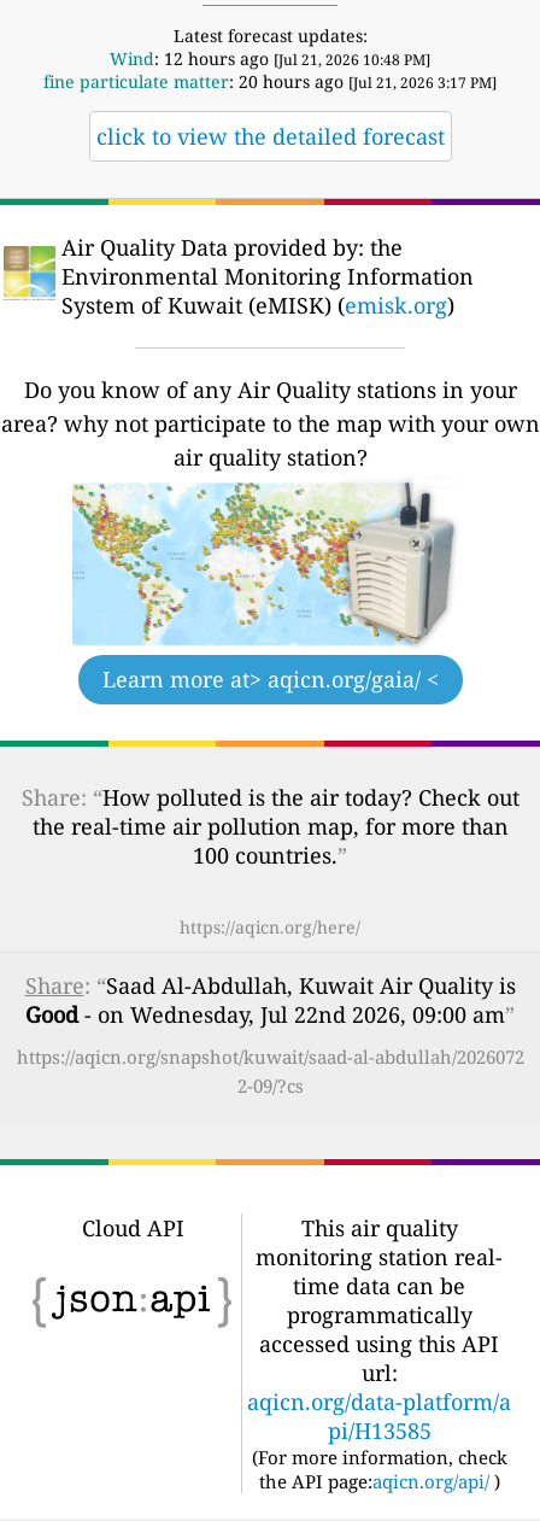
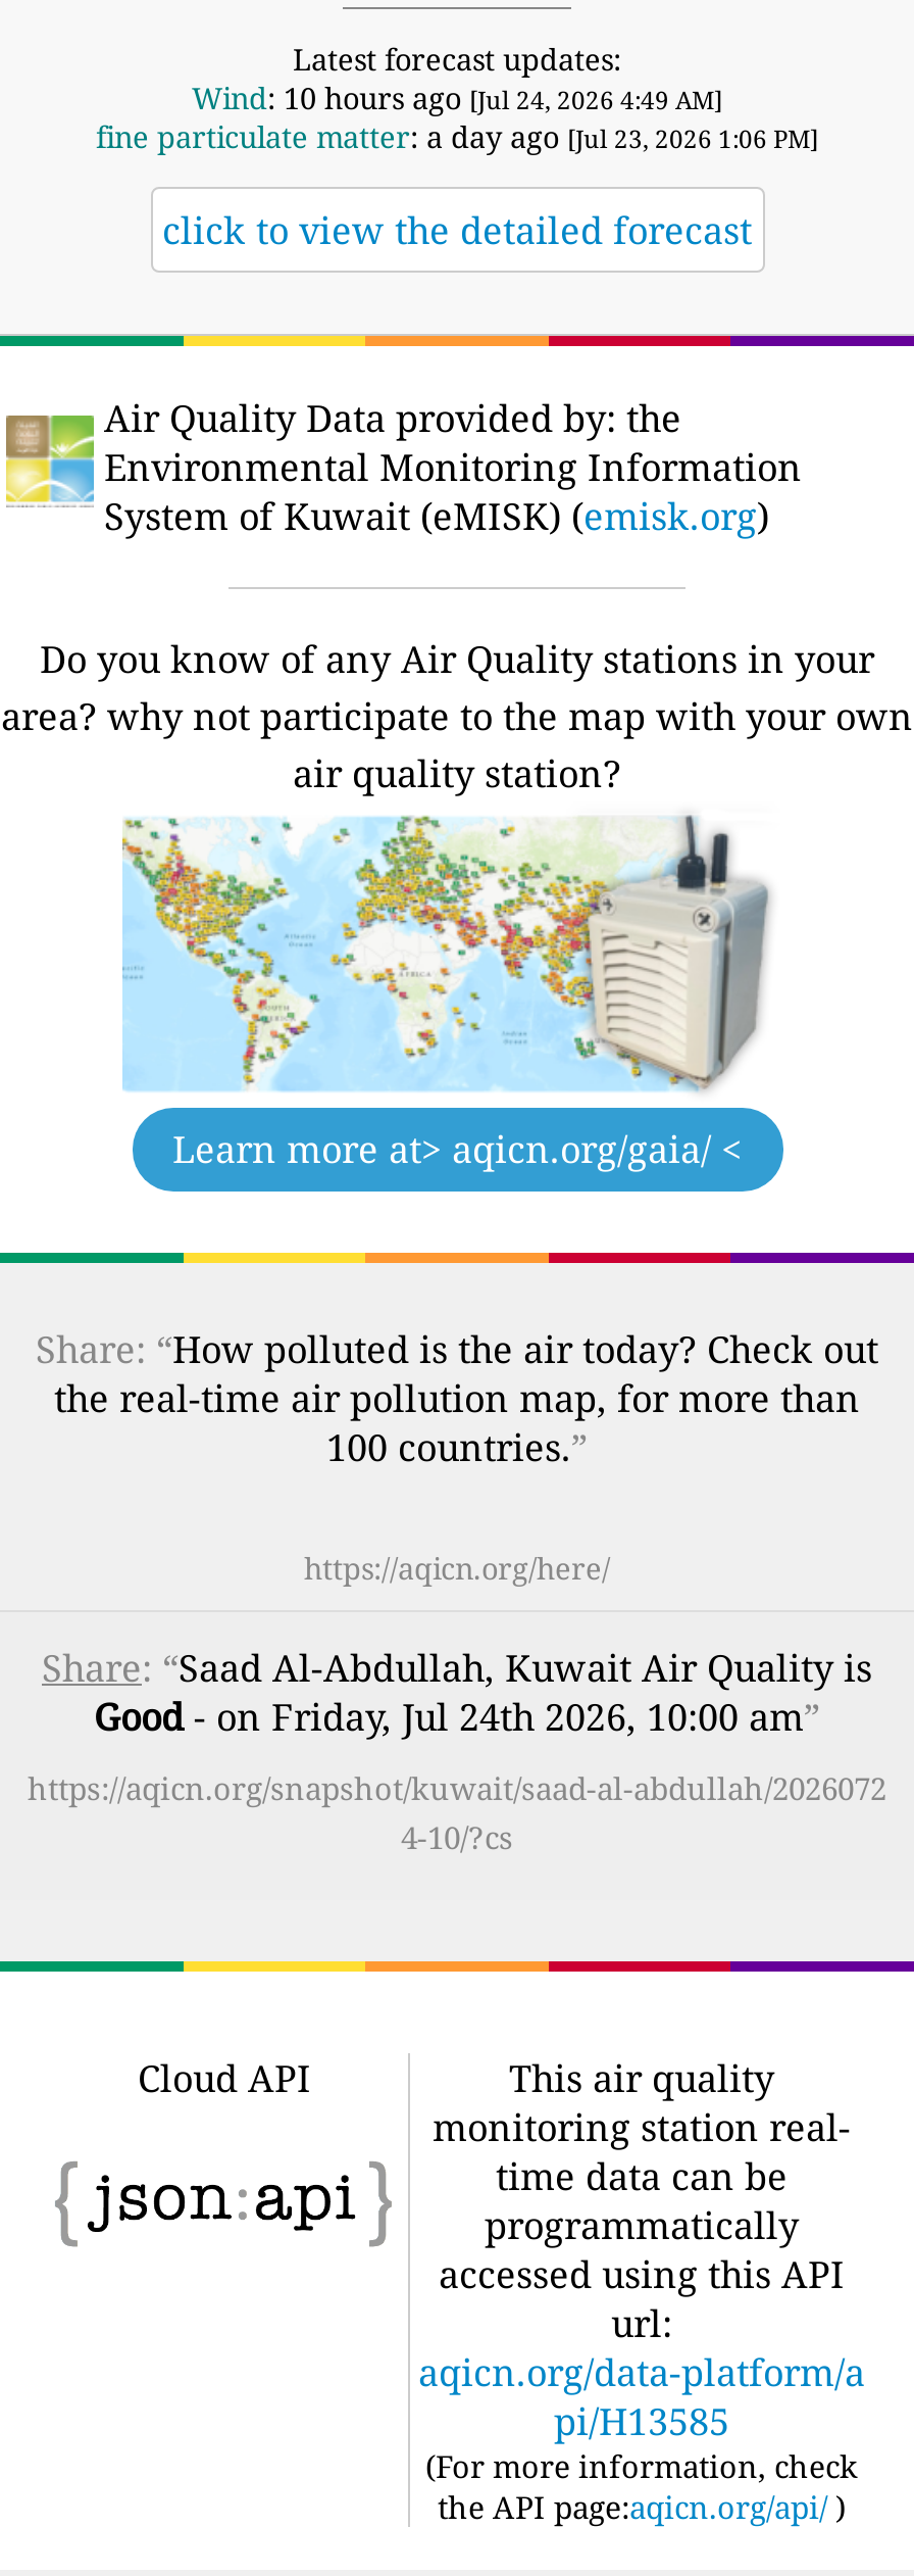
- Wind: 12 hours ago [Jul 21, 2026 10:48 PM]
+ Wind: 10 hours ago [Jul 24, 2026 4:49 AM]

- fine particulate matter: 20 hours ago [Jul 21, 2026 3:17 PM]
+ fine particulate matter: a day ago [Jul 23, 2026 1:06 PM]

- Good - on Wednesday, Jul 22nd 2026, 09:00 am”
+ Good - on Friday, Jul 24th 2026, 10:00 am”

- 2-09/?cs
+ 4-10/?cs
